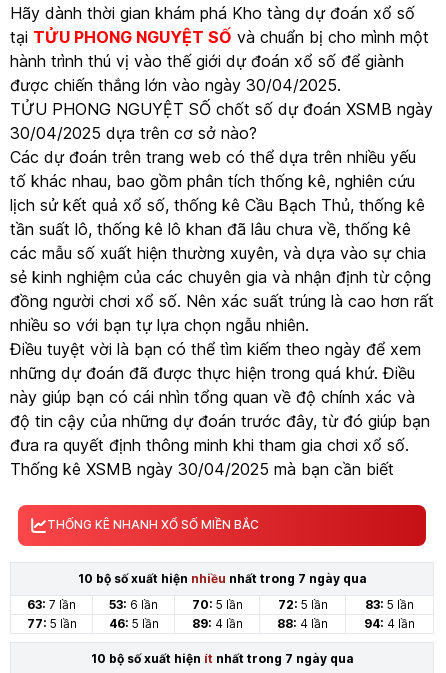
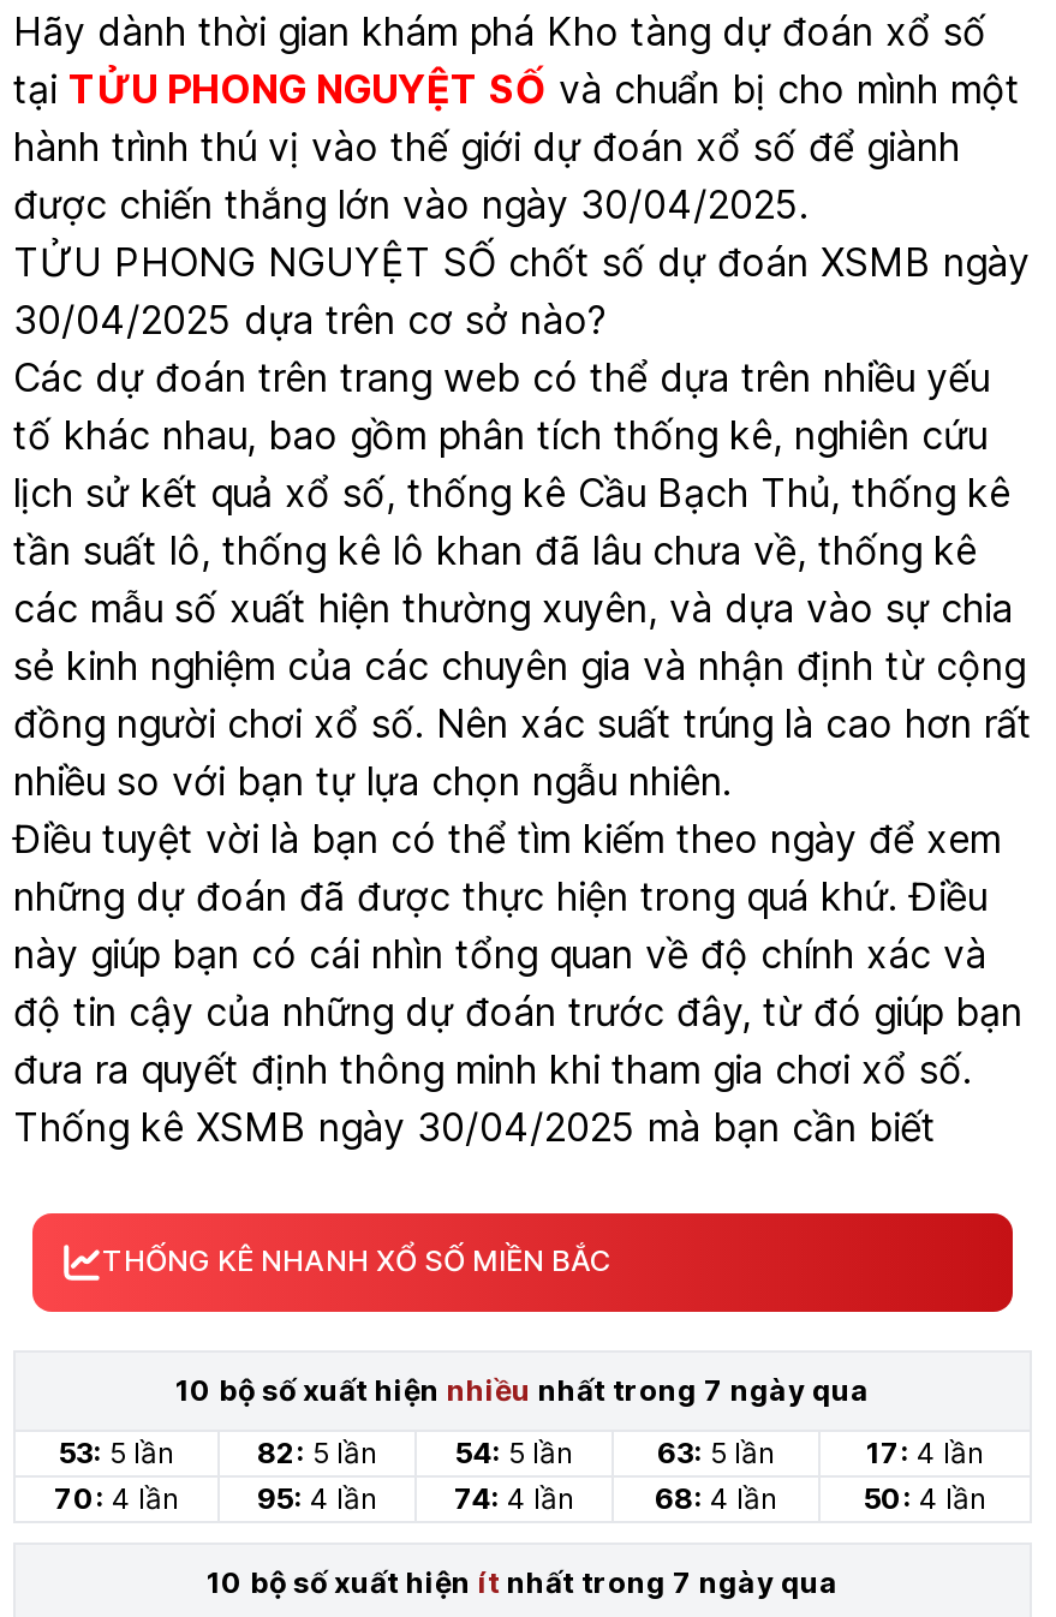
- 63: 7 lần
+ 53: 5 lần

- 53: 6 lần
+ 82: 5 lần

- 70: 5 lần
+ 54: 5 lần

- 72: 5 lần
+ 63: 5 lần

- 83: 5 lần
+ 17: 4 lần

- 77: 5 lần
+ 70: 4 lần

- 46: 5 lần
+ 95: 4 lần

- 89: 4 lần
+ 74: 4 lần

- 88: 4 lần
+ 68: 4 lần

- 94: 4 lần
+ 50: 4 lần
